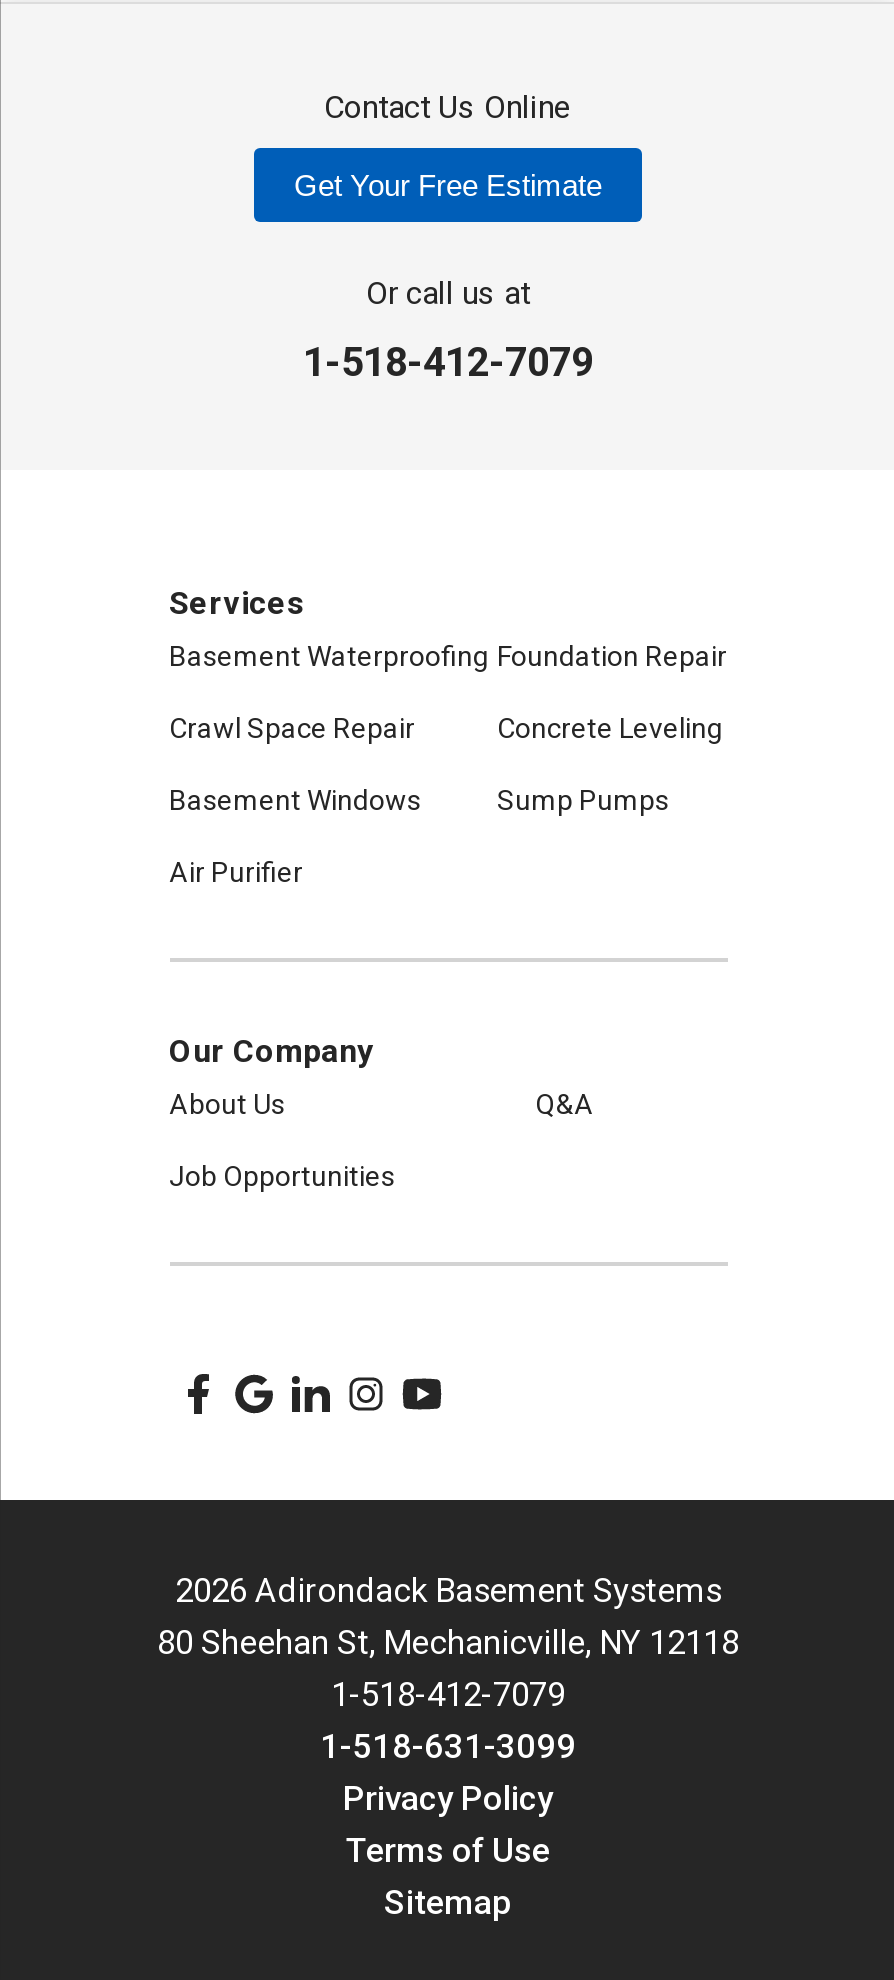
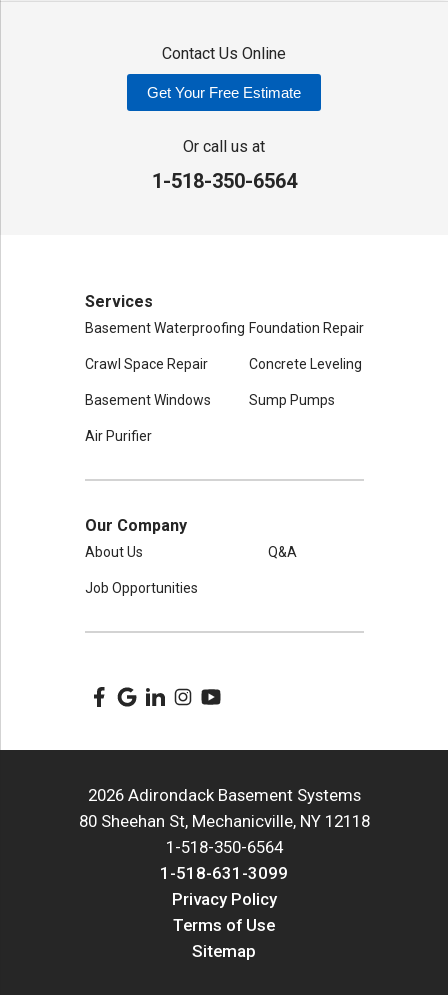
- 1-518-412-7079
+ 1-518-350-6564

- 1-518-412-7079
+ 1-518-350-6564
